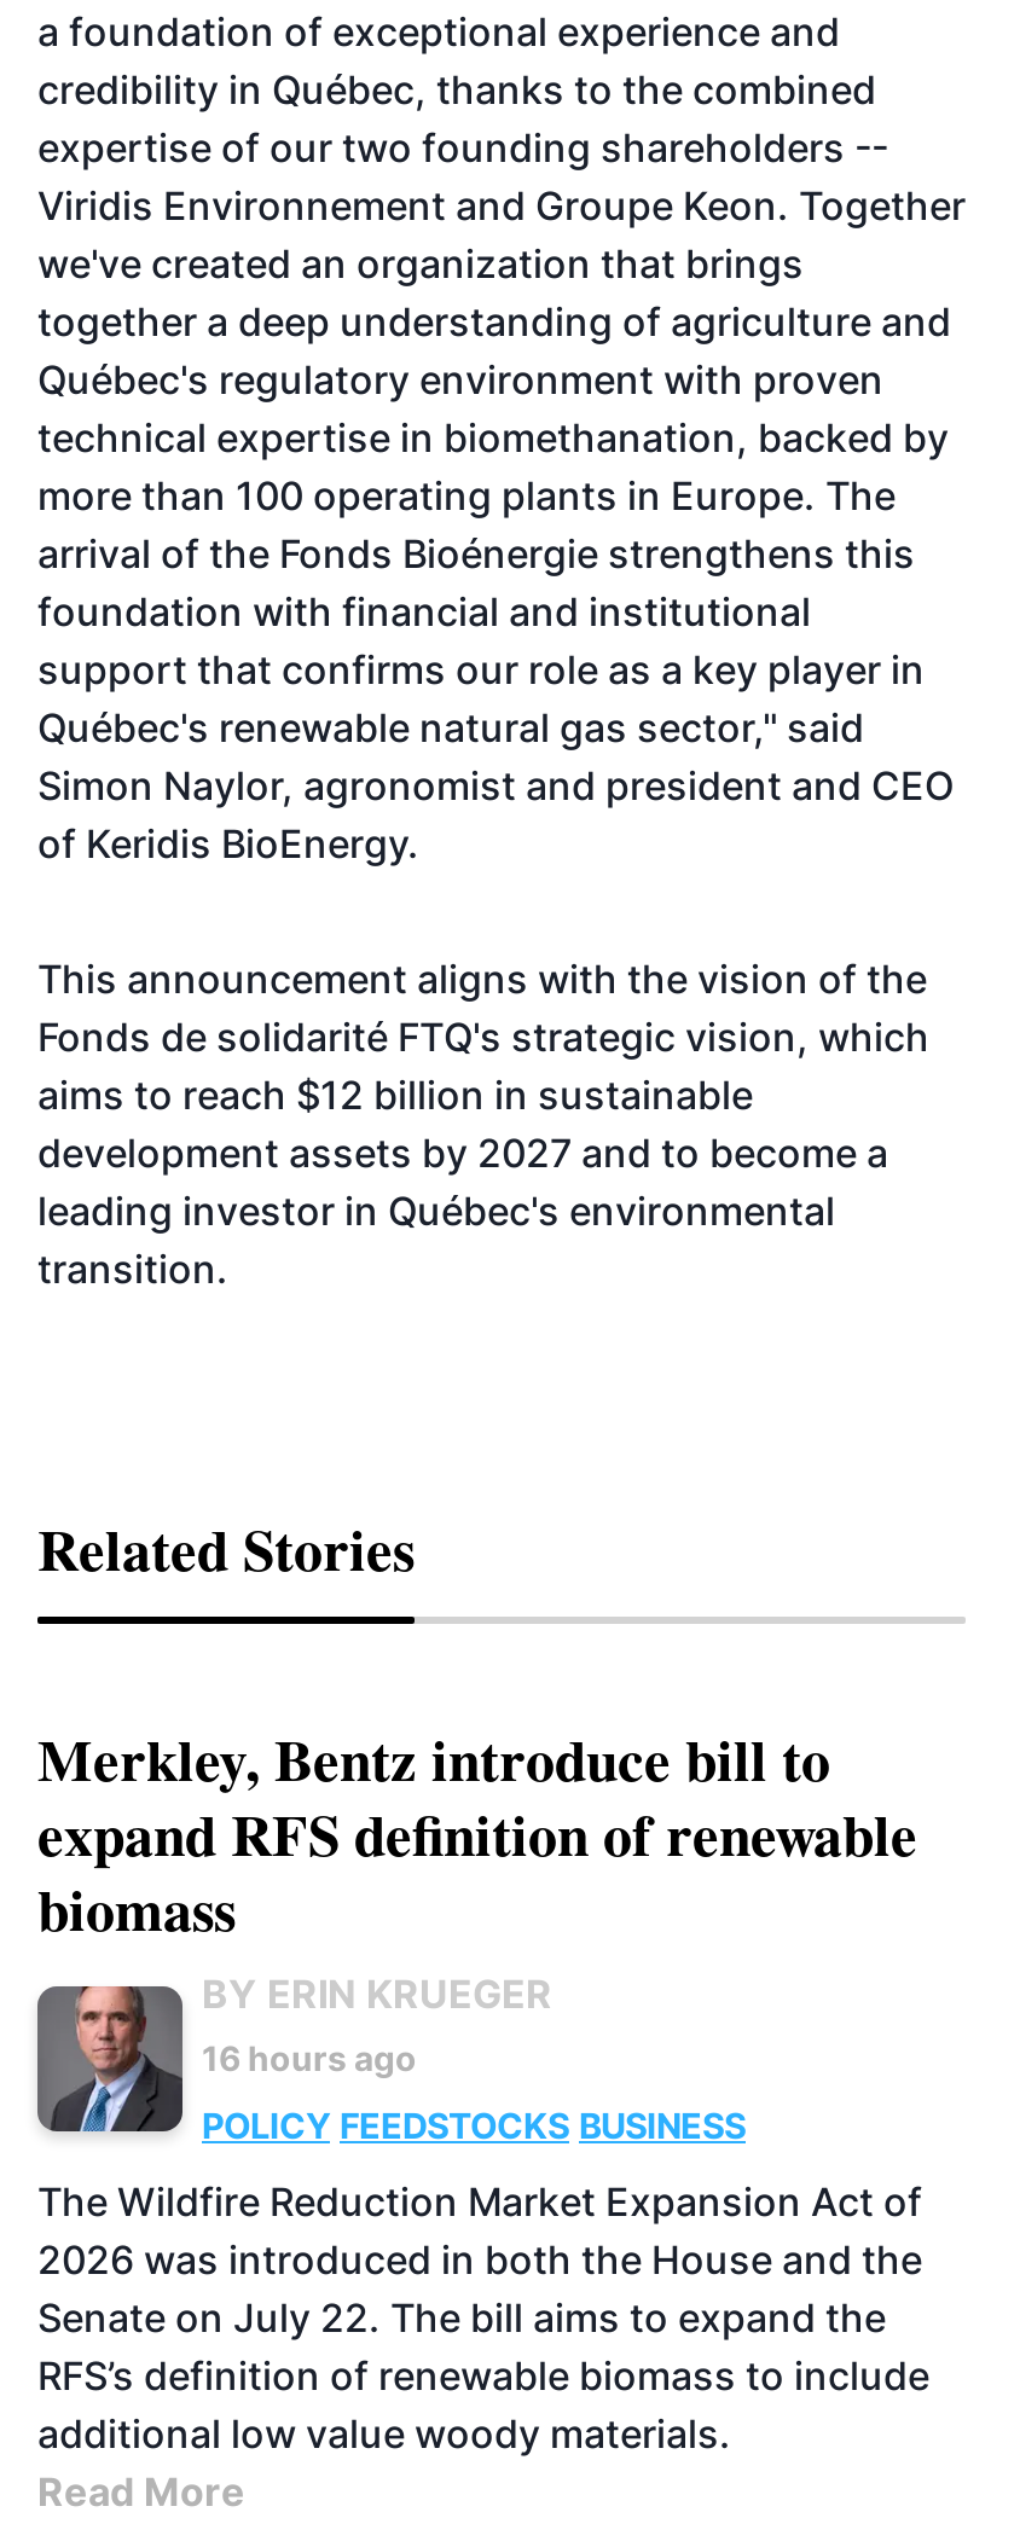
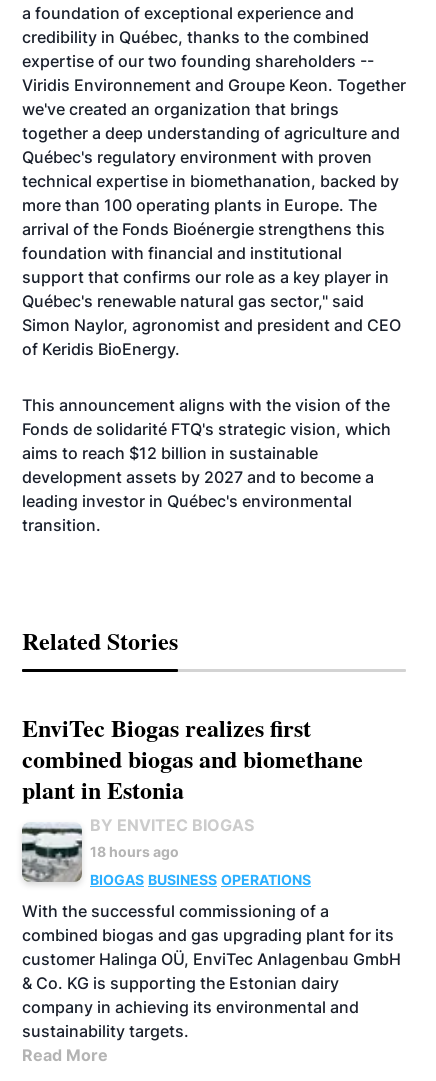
- [image]
- Merkley, Bentz introduce bill to
- expand RFS definition of renewable
- biomass
- BY ERIN KRUEGER
- 16 hours ago
+ [image]
+ EnviTec Biogas realizes first
+ combined biogas and biomethane
+ plant in Estonia
+ BY ENVITEC BIOGAS
+ 18 hours ago

- POLICY FEEDSTOCKS BUSINESS
+ BIOGAS BUSINESS OPERATIONS

- The Wildfire Reduction Market Expansion Act of
- 2026 was introduced in both the House and the
- Senate on July 22. The bill aims to expand the
- RFS’s definition of renewable biomass to include
- additional low value woody materials.
+ With the successful commissioning of a
+ combined biogas and gas upgrading plant for its
+ customer Halinga OÜ, EnviTec Anlagenbau GmbH
+ & Co. KG is supporting the Estonian dairy
+ company in achieving its environmental and
+ sustainability targets.
